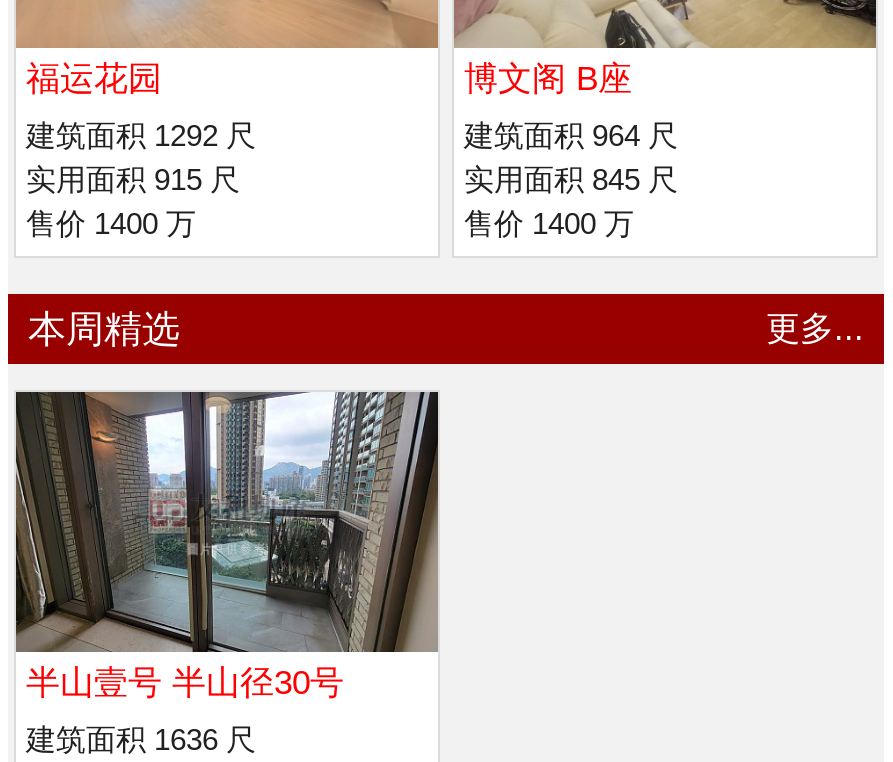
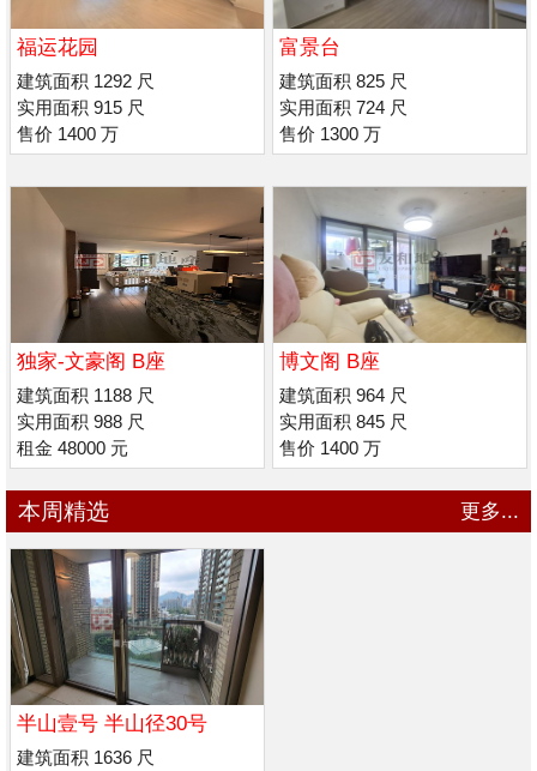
+ 富景台
+ 建筑面积 825 尺
+ 实用面积 724 尺
+ 售价 1300 万

+ [image]
+ 独家-文豪阁 B座
+ 建筑面积 1188 尺
+ 实用面积 988 尺
+ 租金 48000 元

+ [image]
